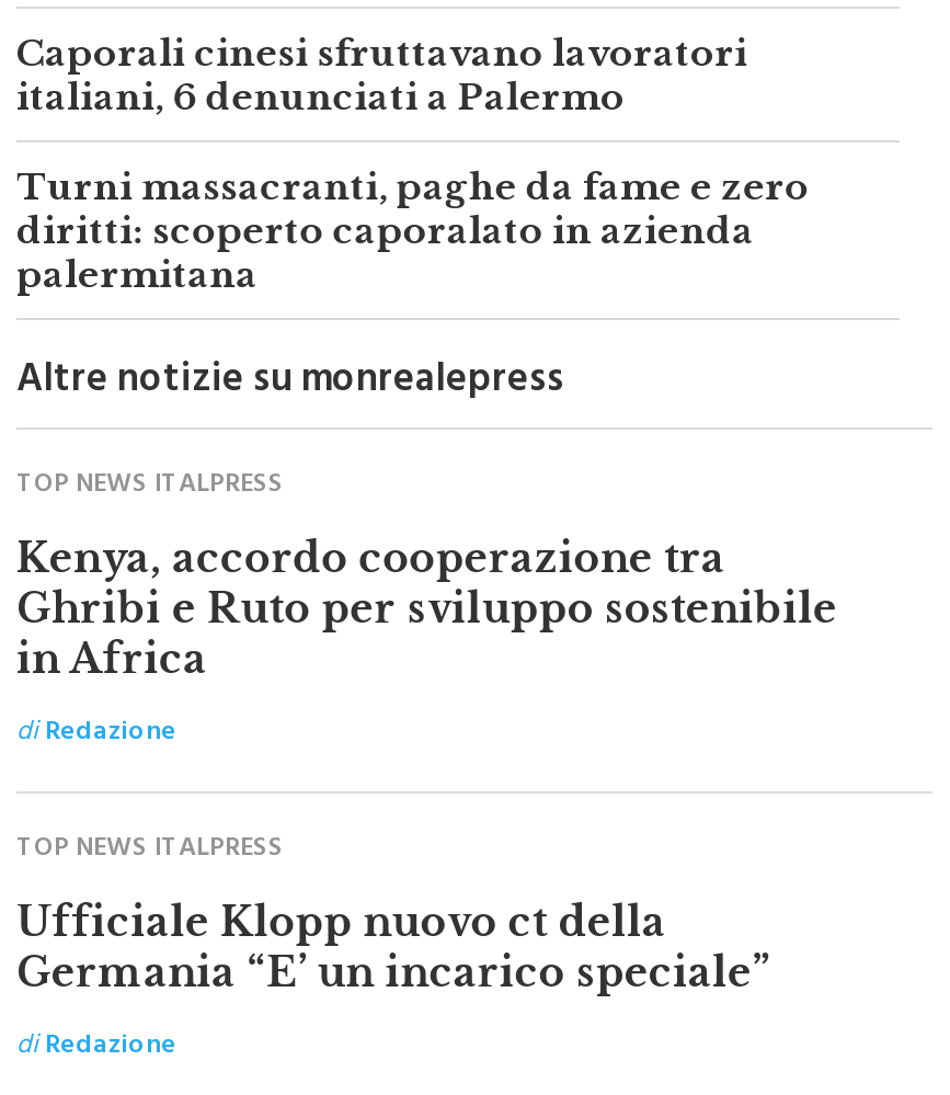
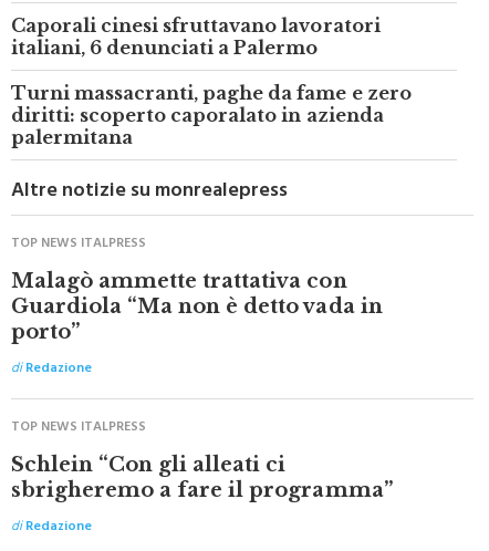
- Kenya, accordo cooperazione tra
- Ghribi e Ruto per sviluppo sostenibile
- in Africa
+ Malagò ammette trattativa con
+ Guardiola “Ma non è detto vada in
+ porto”

- Ufficiale Klopp nuovo ct della
- Germania “E’ un incarico speciale”
+ Schlein “Con gli alleati ci
+ sbrigheremo a fare il programma”
